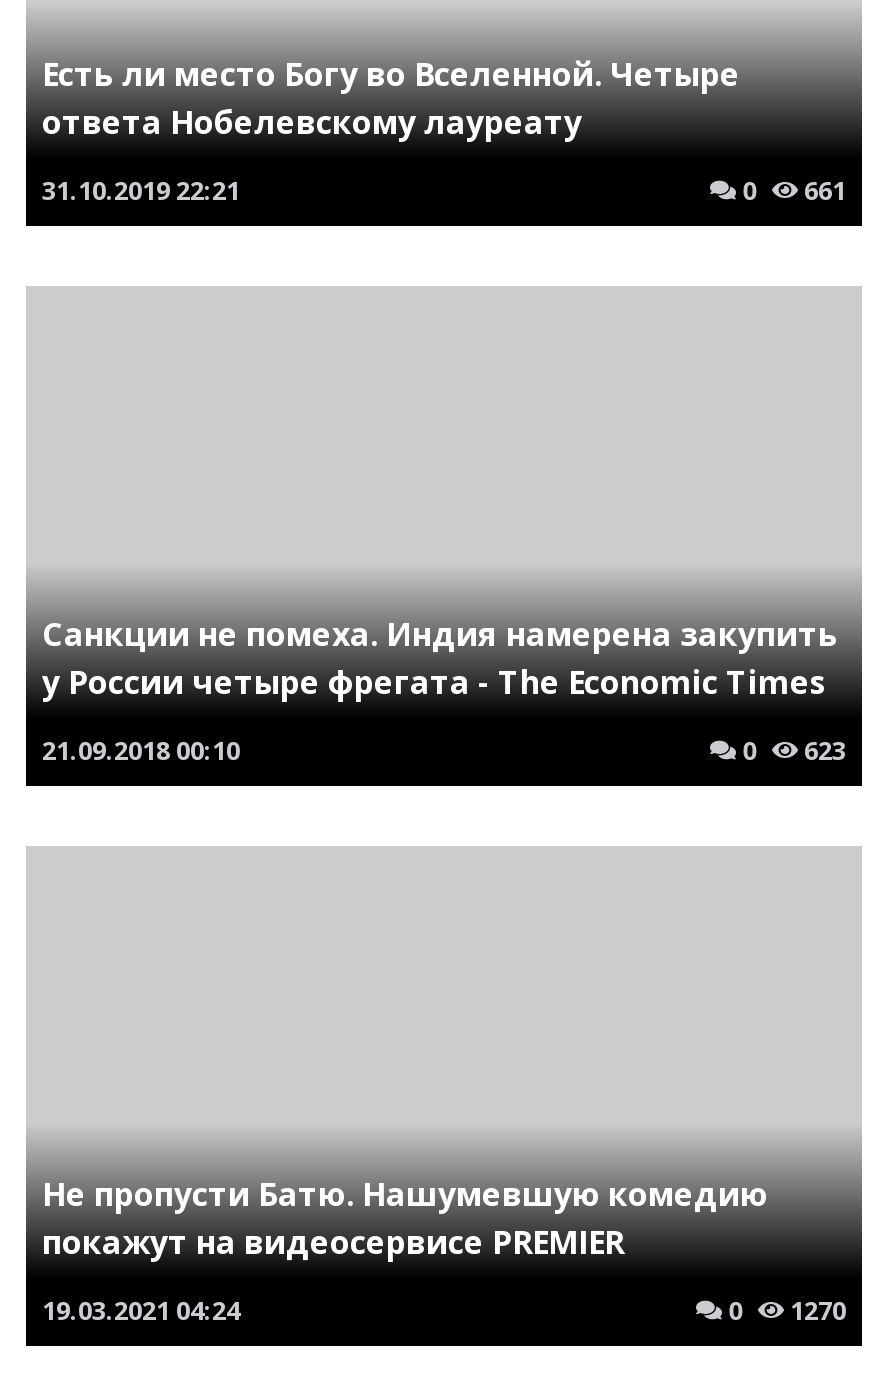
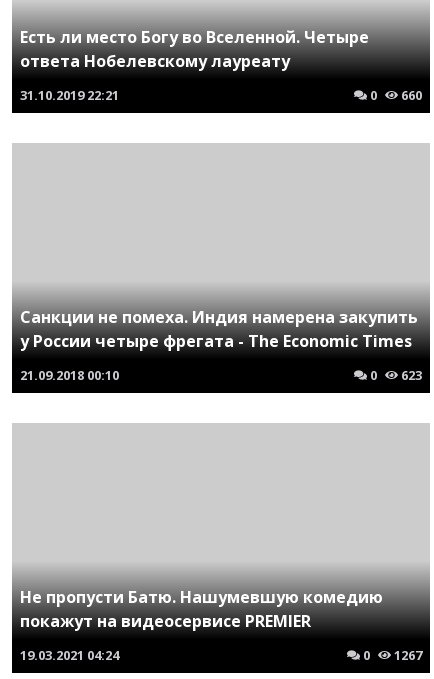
- 0 661
+ 0 660

- 0 1270
+ 0 1267
